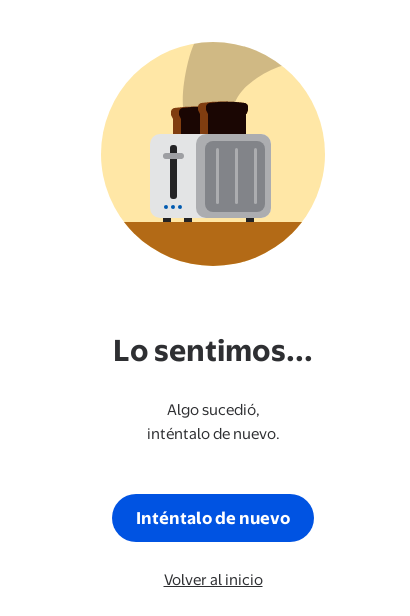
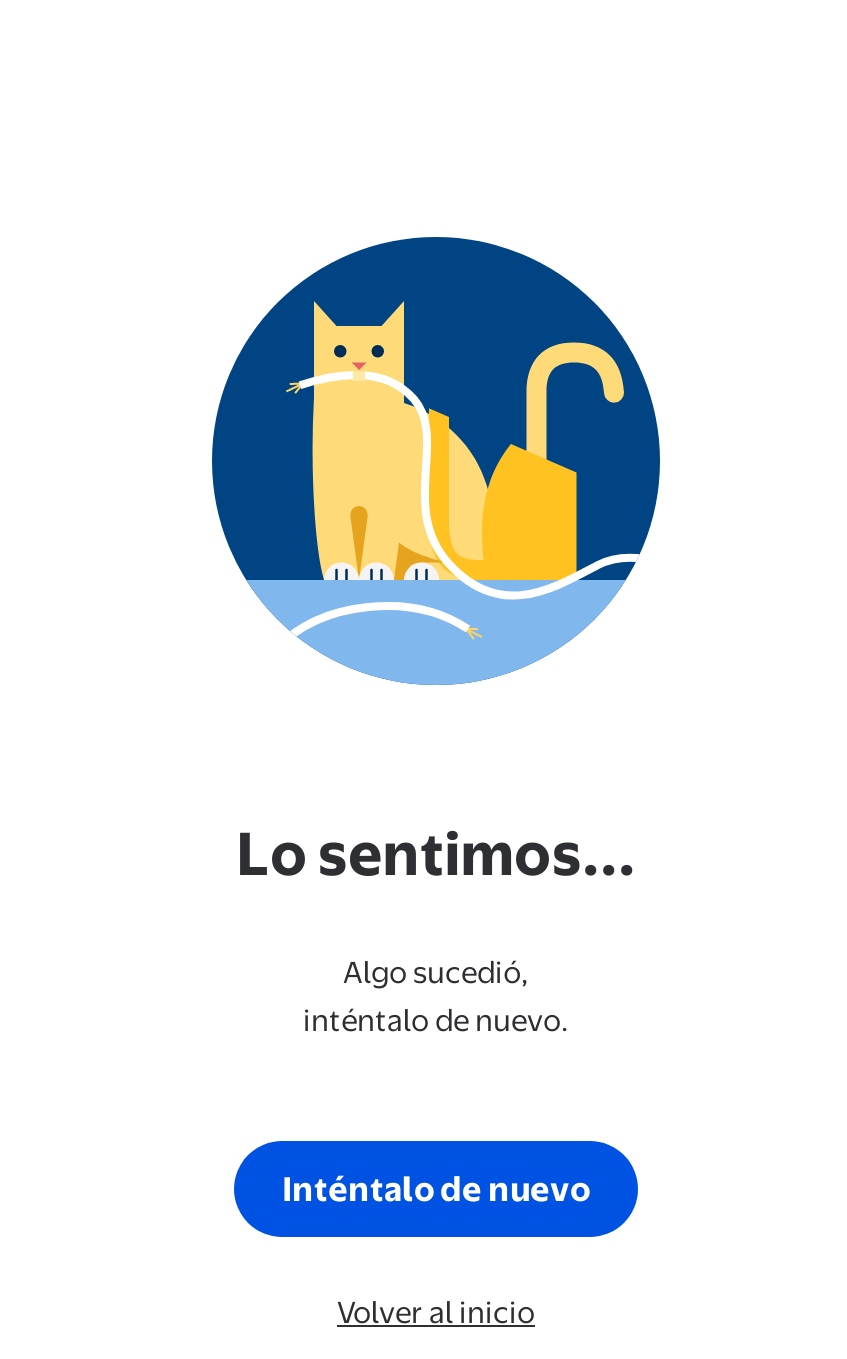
- [image]
+ [image]
